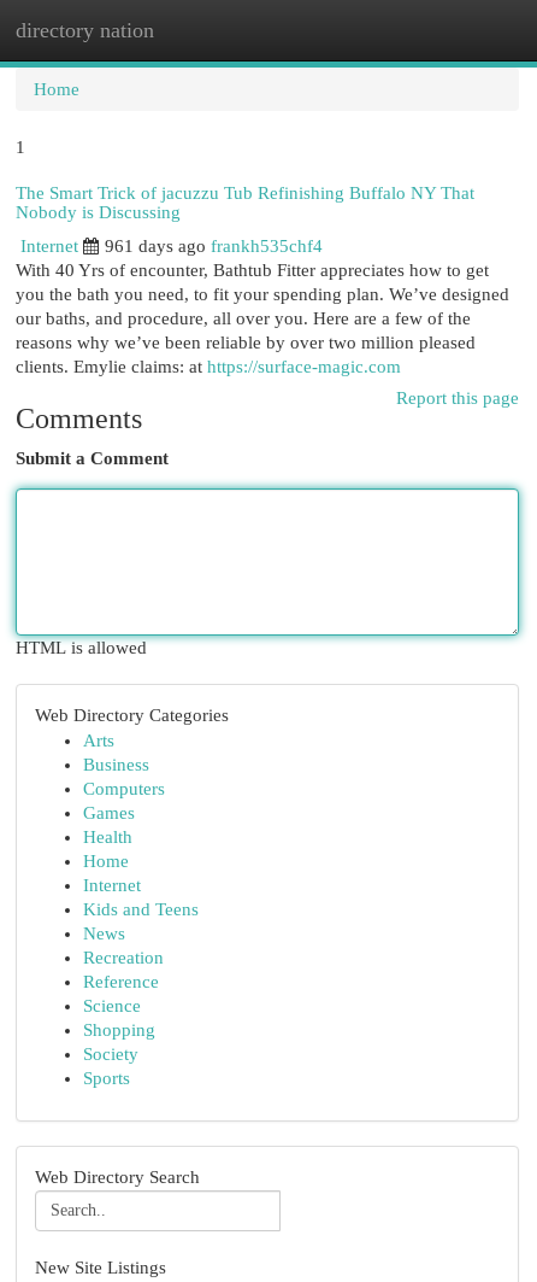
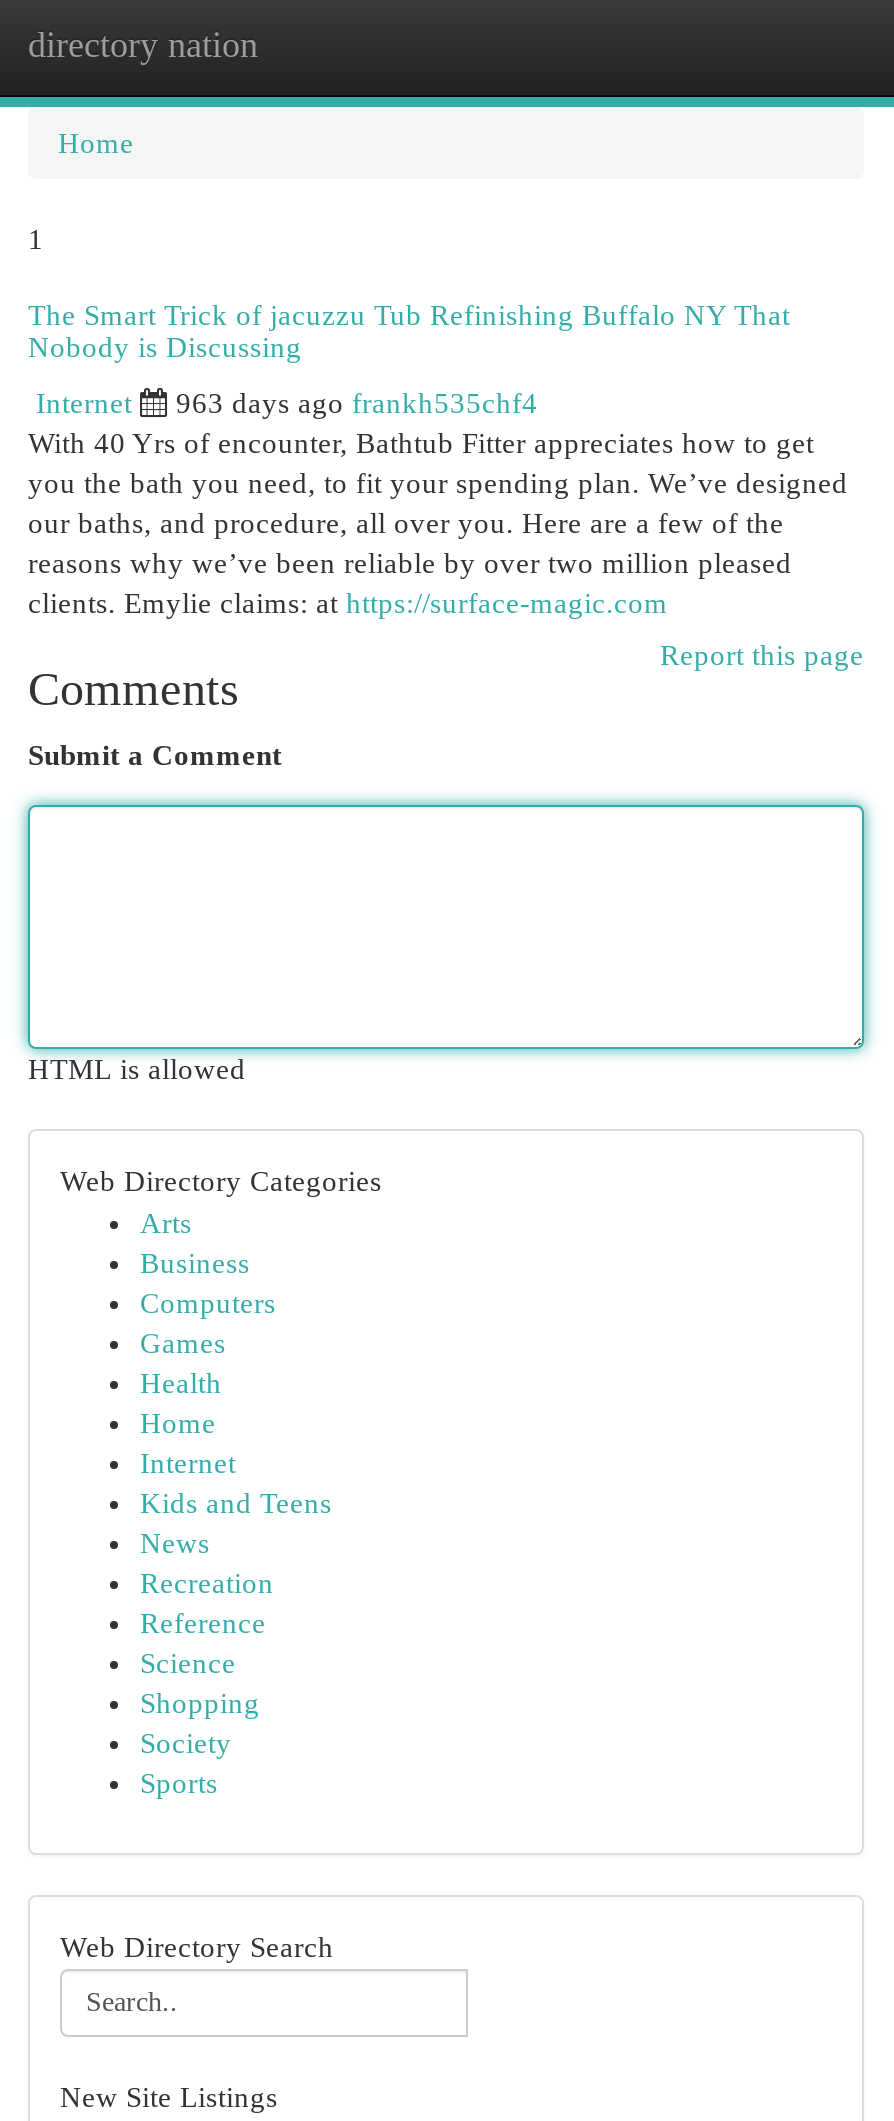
- 961 days ago frankh535chf4
+ 963 days ago frankh535chf4
